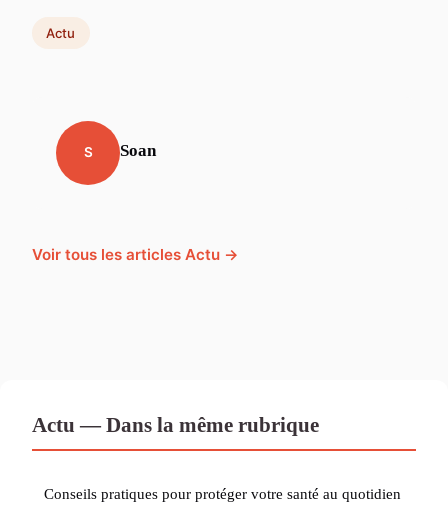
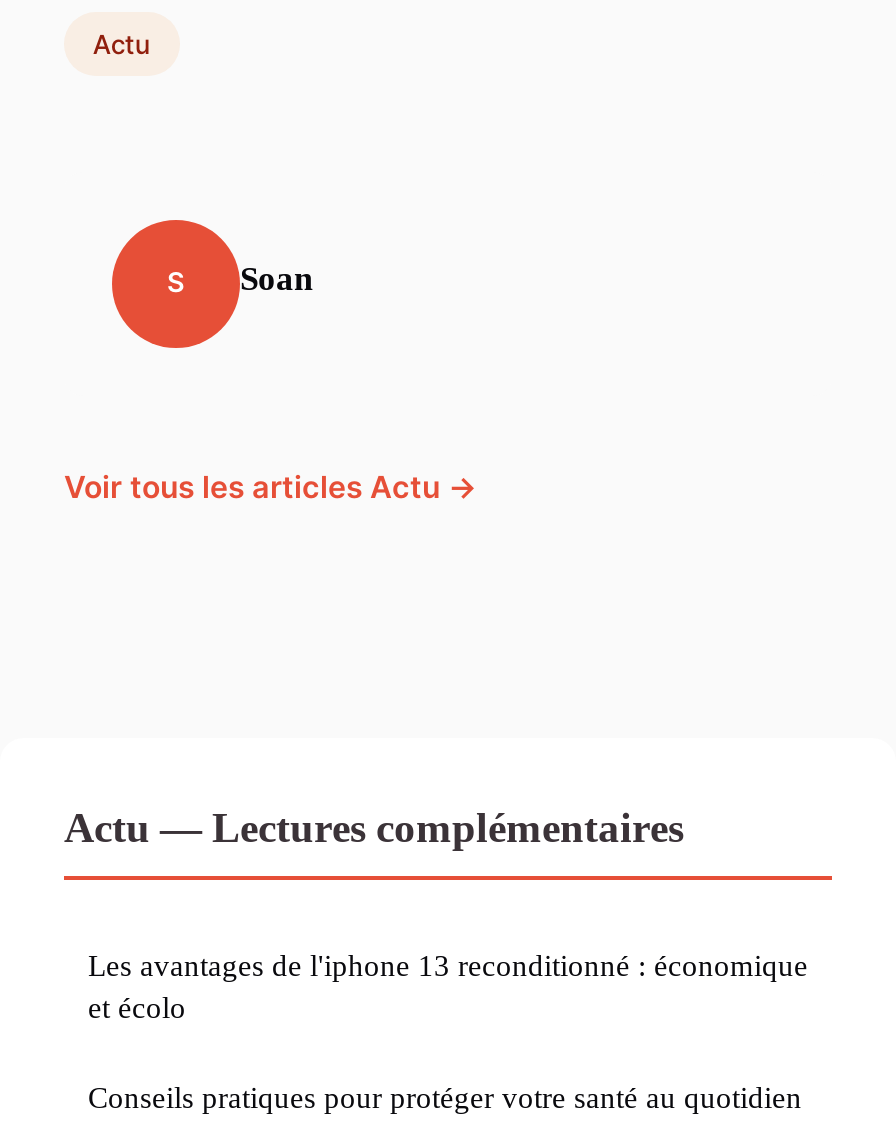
- Actu — Dans la même rubrique
+ Actu — Lectures complémentaires
+ Les avantages de l'iphone 13 reconditionné : économique
+ et écolo
